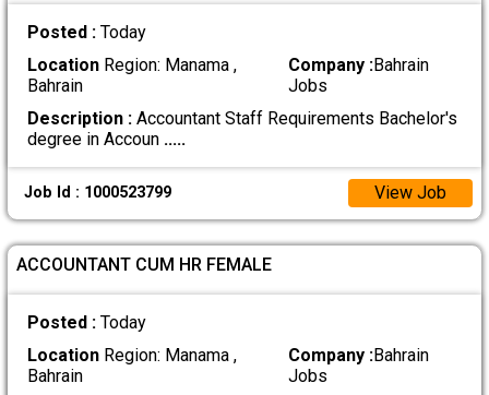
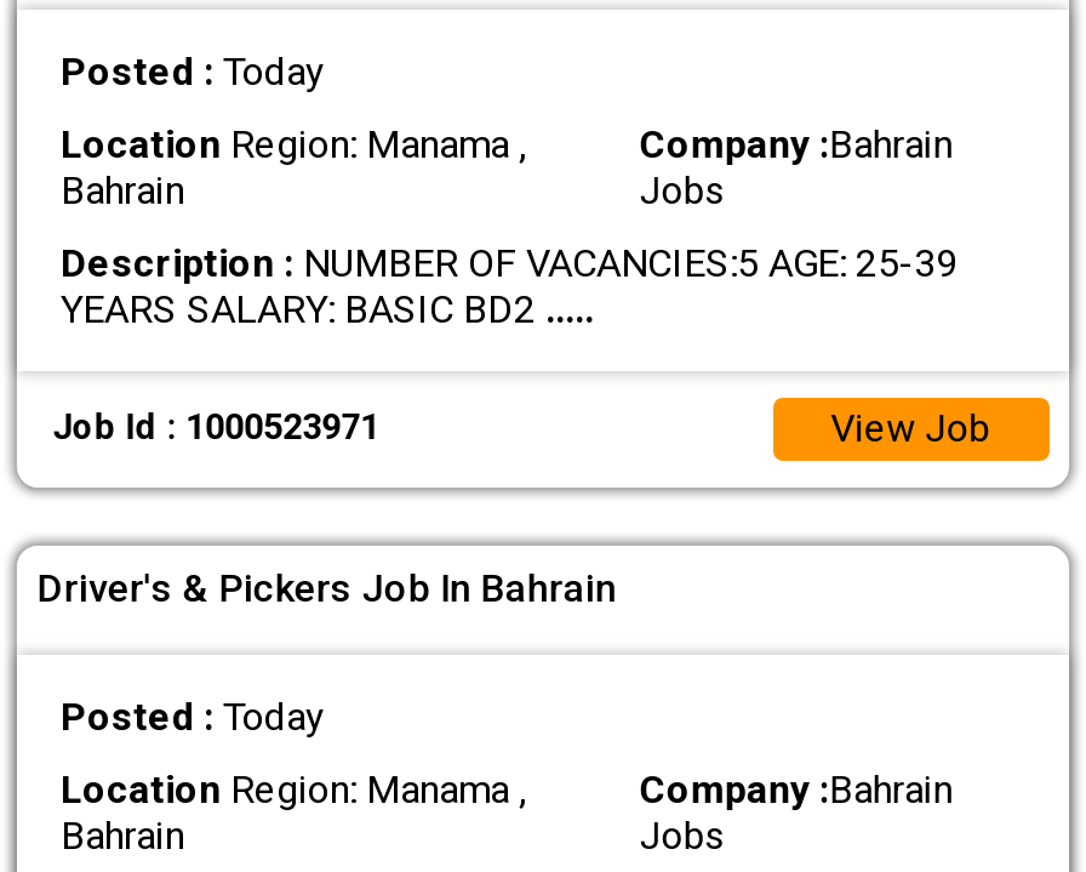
- Description : Accountant Staff Requirements Bachelor's
- degree in Accoun.....
+ Description : NUMBER OF VACANCIES:5 AGE: 25-39
+ YEARS SALARY: BASIC BD2.....

- Job Id : 1000523799
+ Job Id : 1000523971

- ACCOUNTANT CUM HR FEMALE
+ Driver's & Pickers Job In Bahrain
